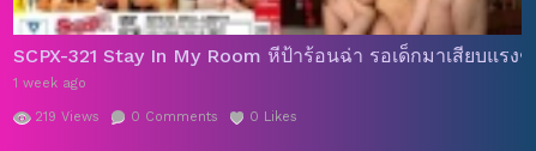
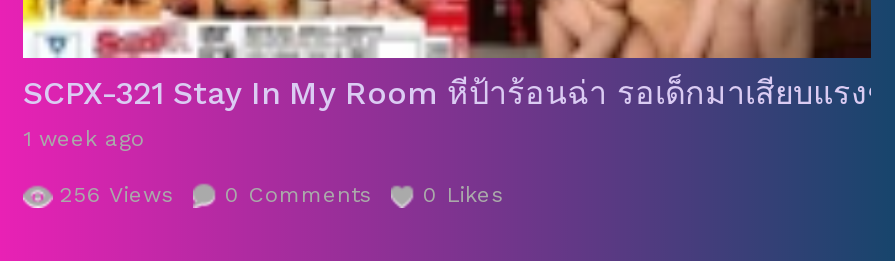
- 219 Views 0 Comments 0 Likes
+ 256 Views 0 Comments 0 Likes
